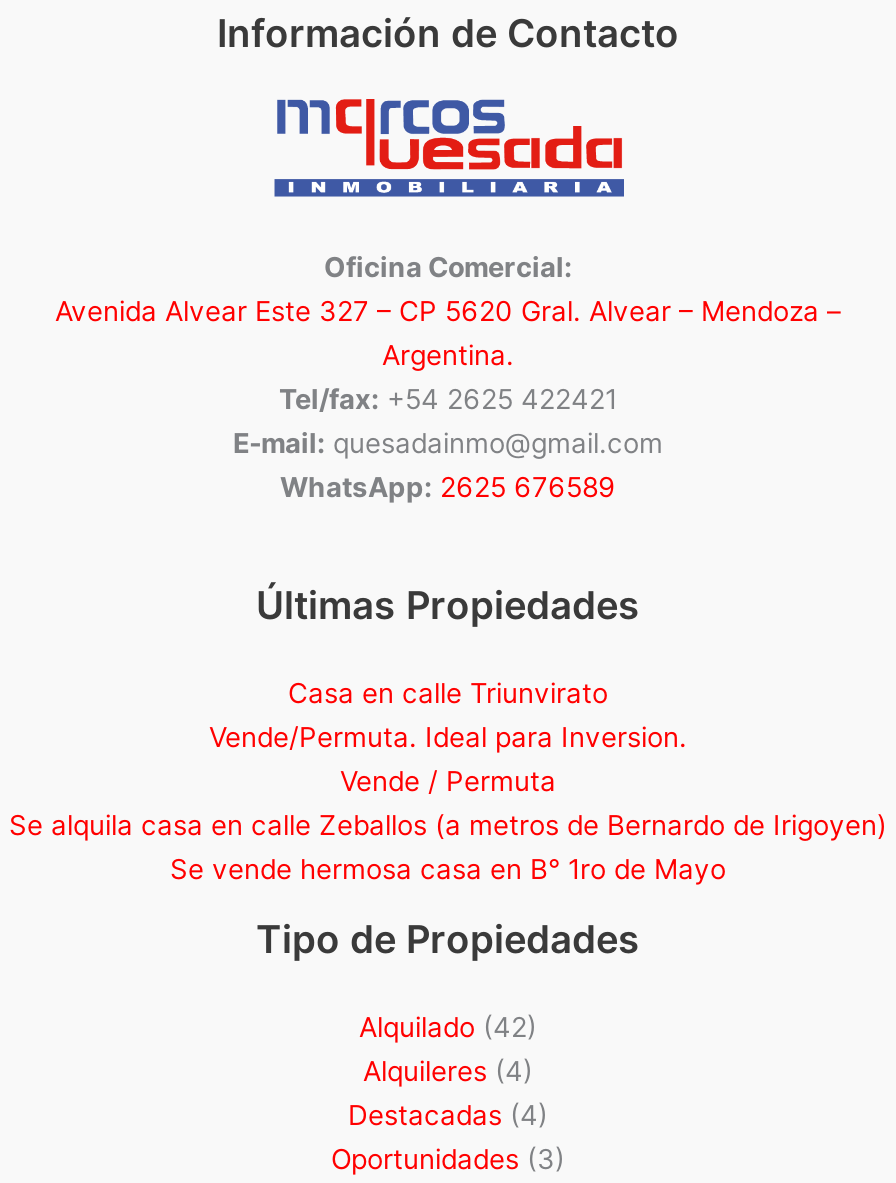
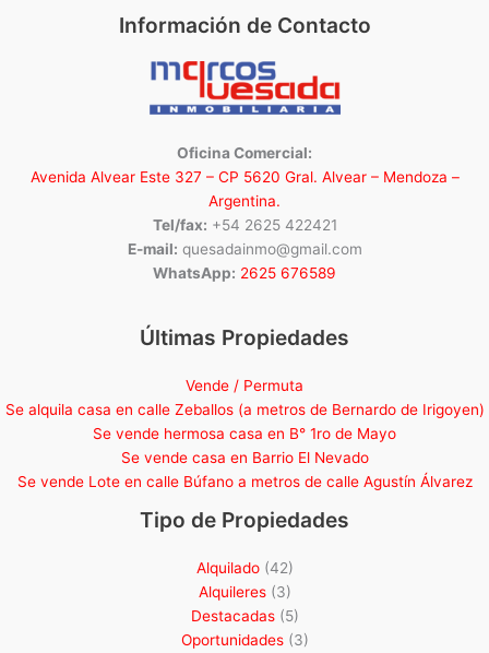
- Casa en calle Triunvirato
- Vende/Permuta. Ideal para Inversion.

moved up: Vende / Permuta | Se alquila casa en calle Zeballos (a metros de Bernardo de Irigoyen) | Se vende hermosa casa en B° 1ro de Mayo

+ Se vende casa en Barrio El Nevado
+ Se vende Lote en calle Búfano a metros de calle Agustín Álvarez

- Alquileres (4)
+ Alquileres (3)

- Destacadas (4)
+ Destacadas (5)
